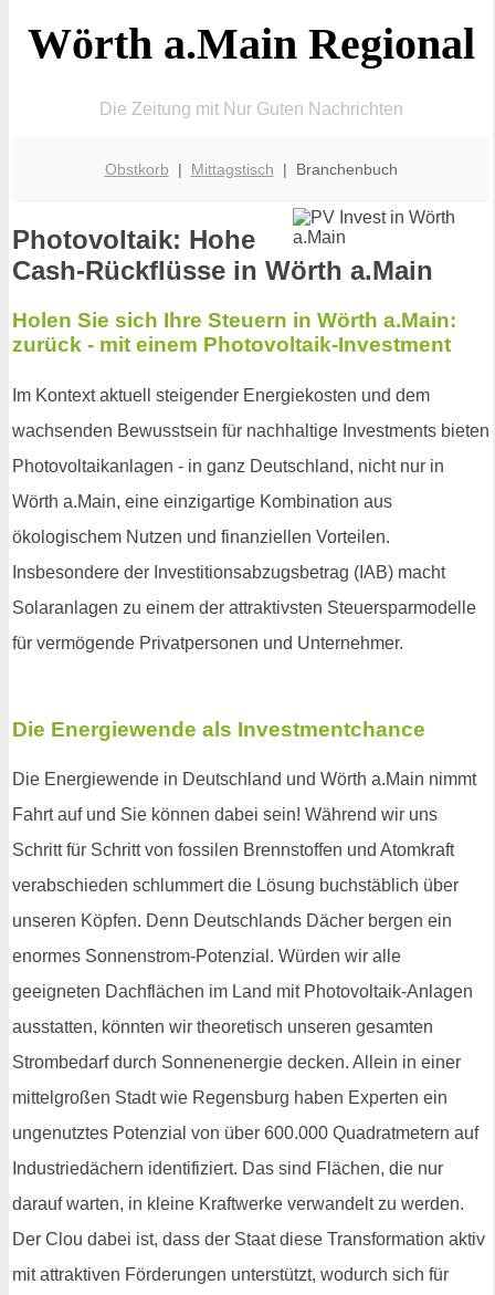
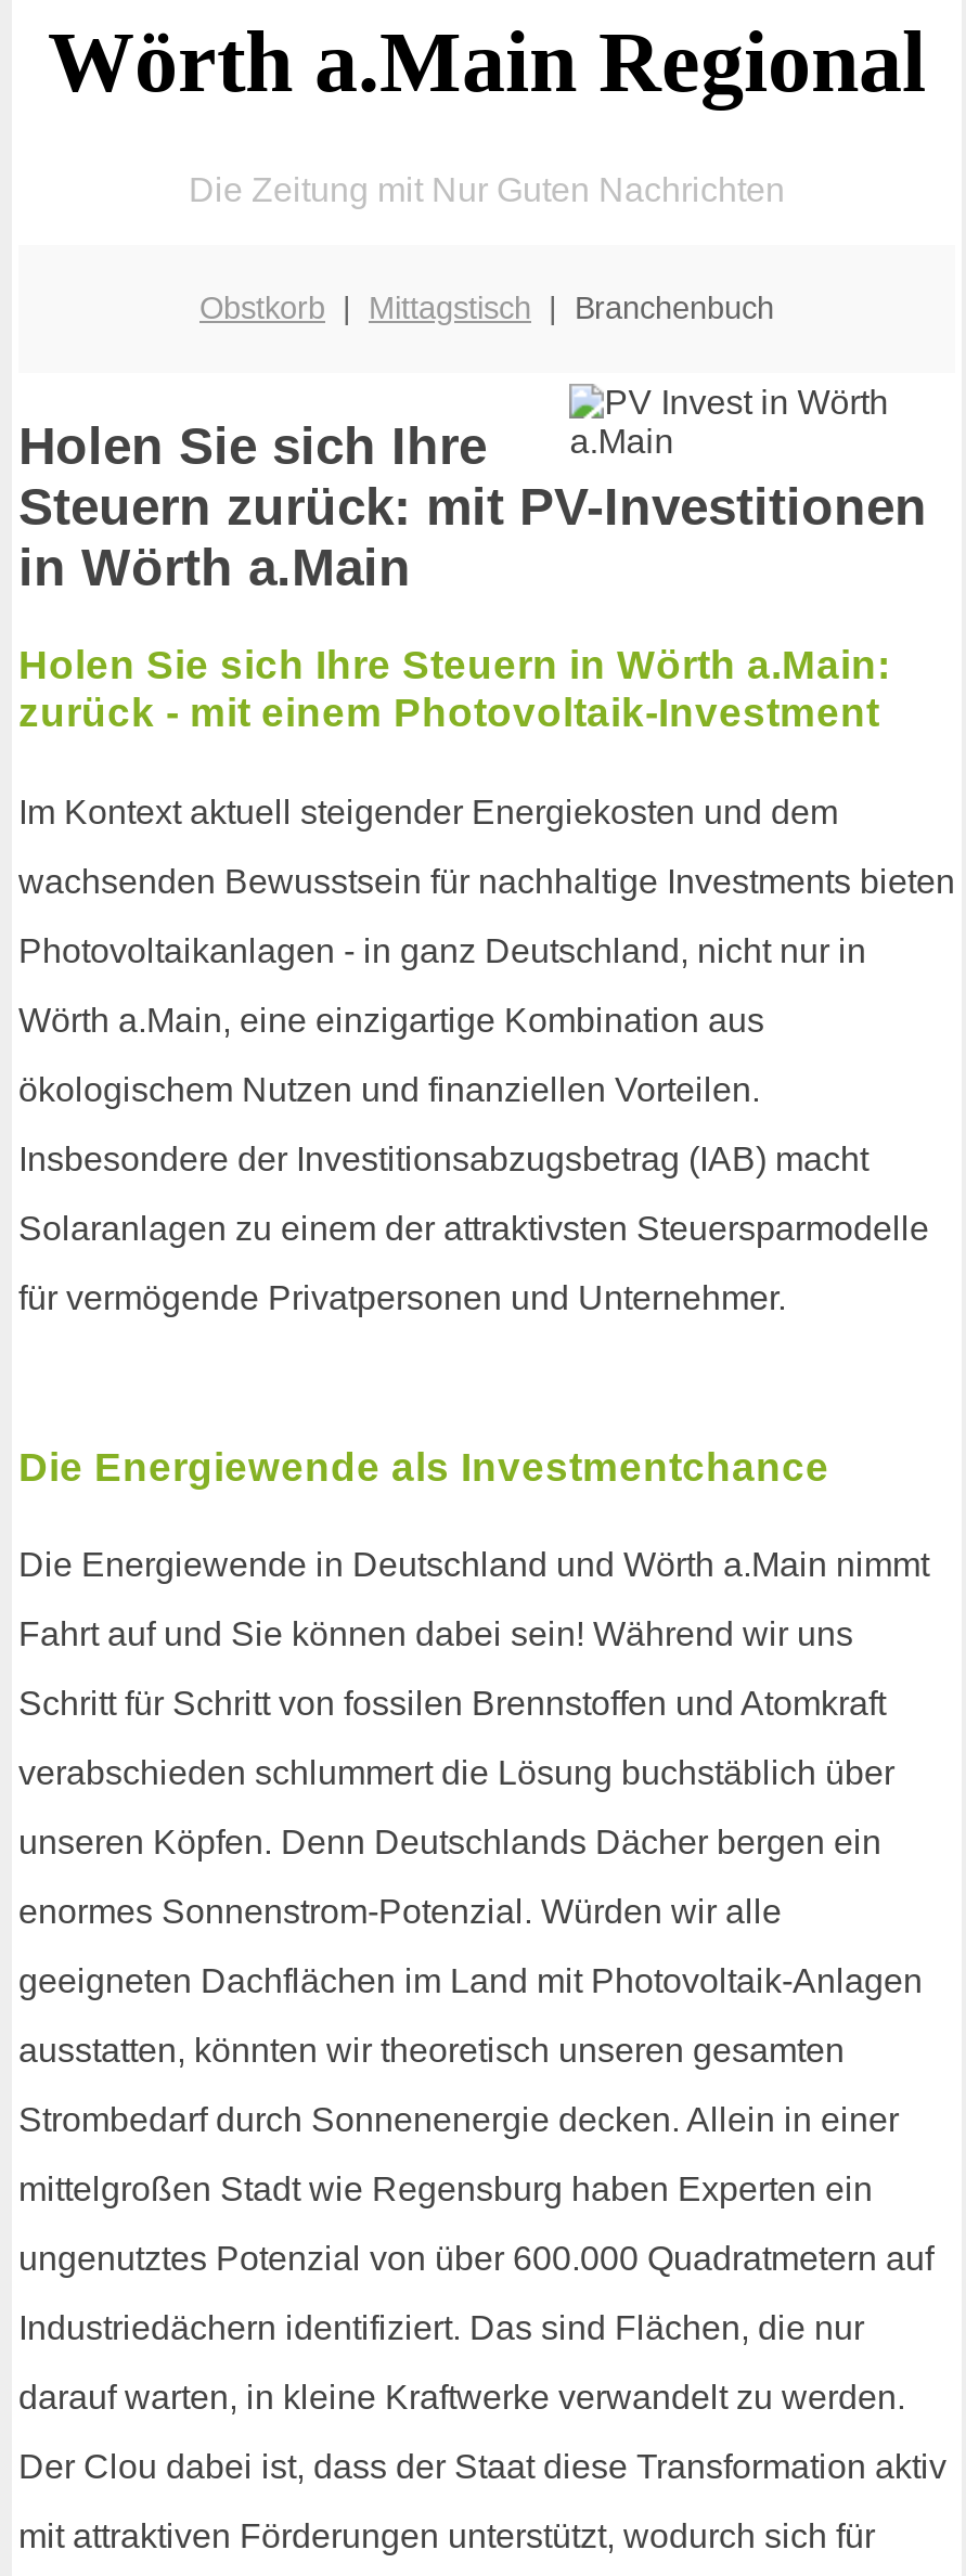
- Photovoltaik: Hohe
- Cash-Rückflüsse in Wörth a.Main
+ Holen Sie sich Ihre
+ Steuern zurück: mit PV-Investitionen
+ in Wörth a.Main
